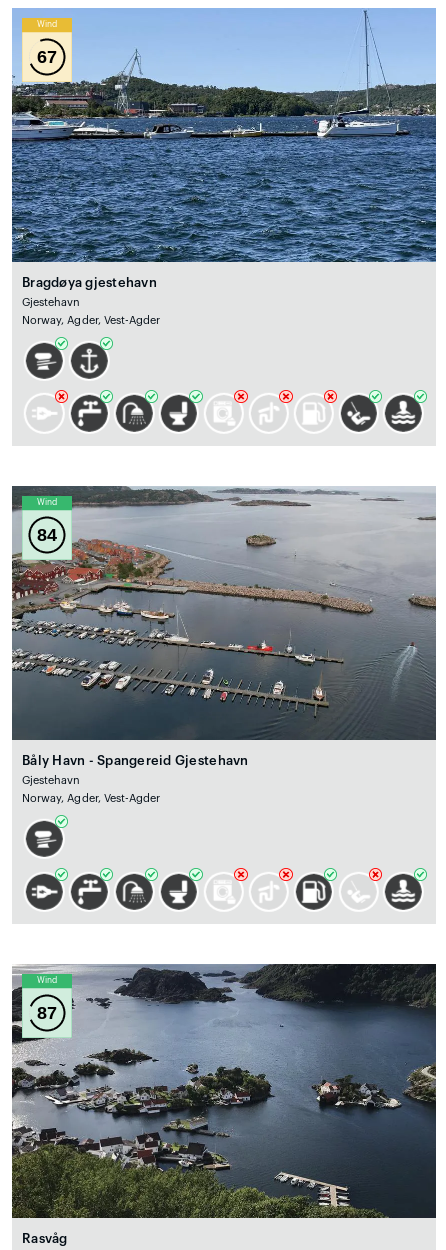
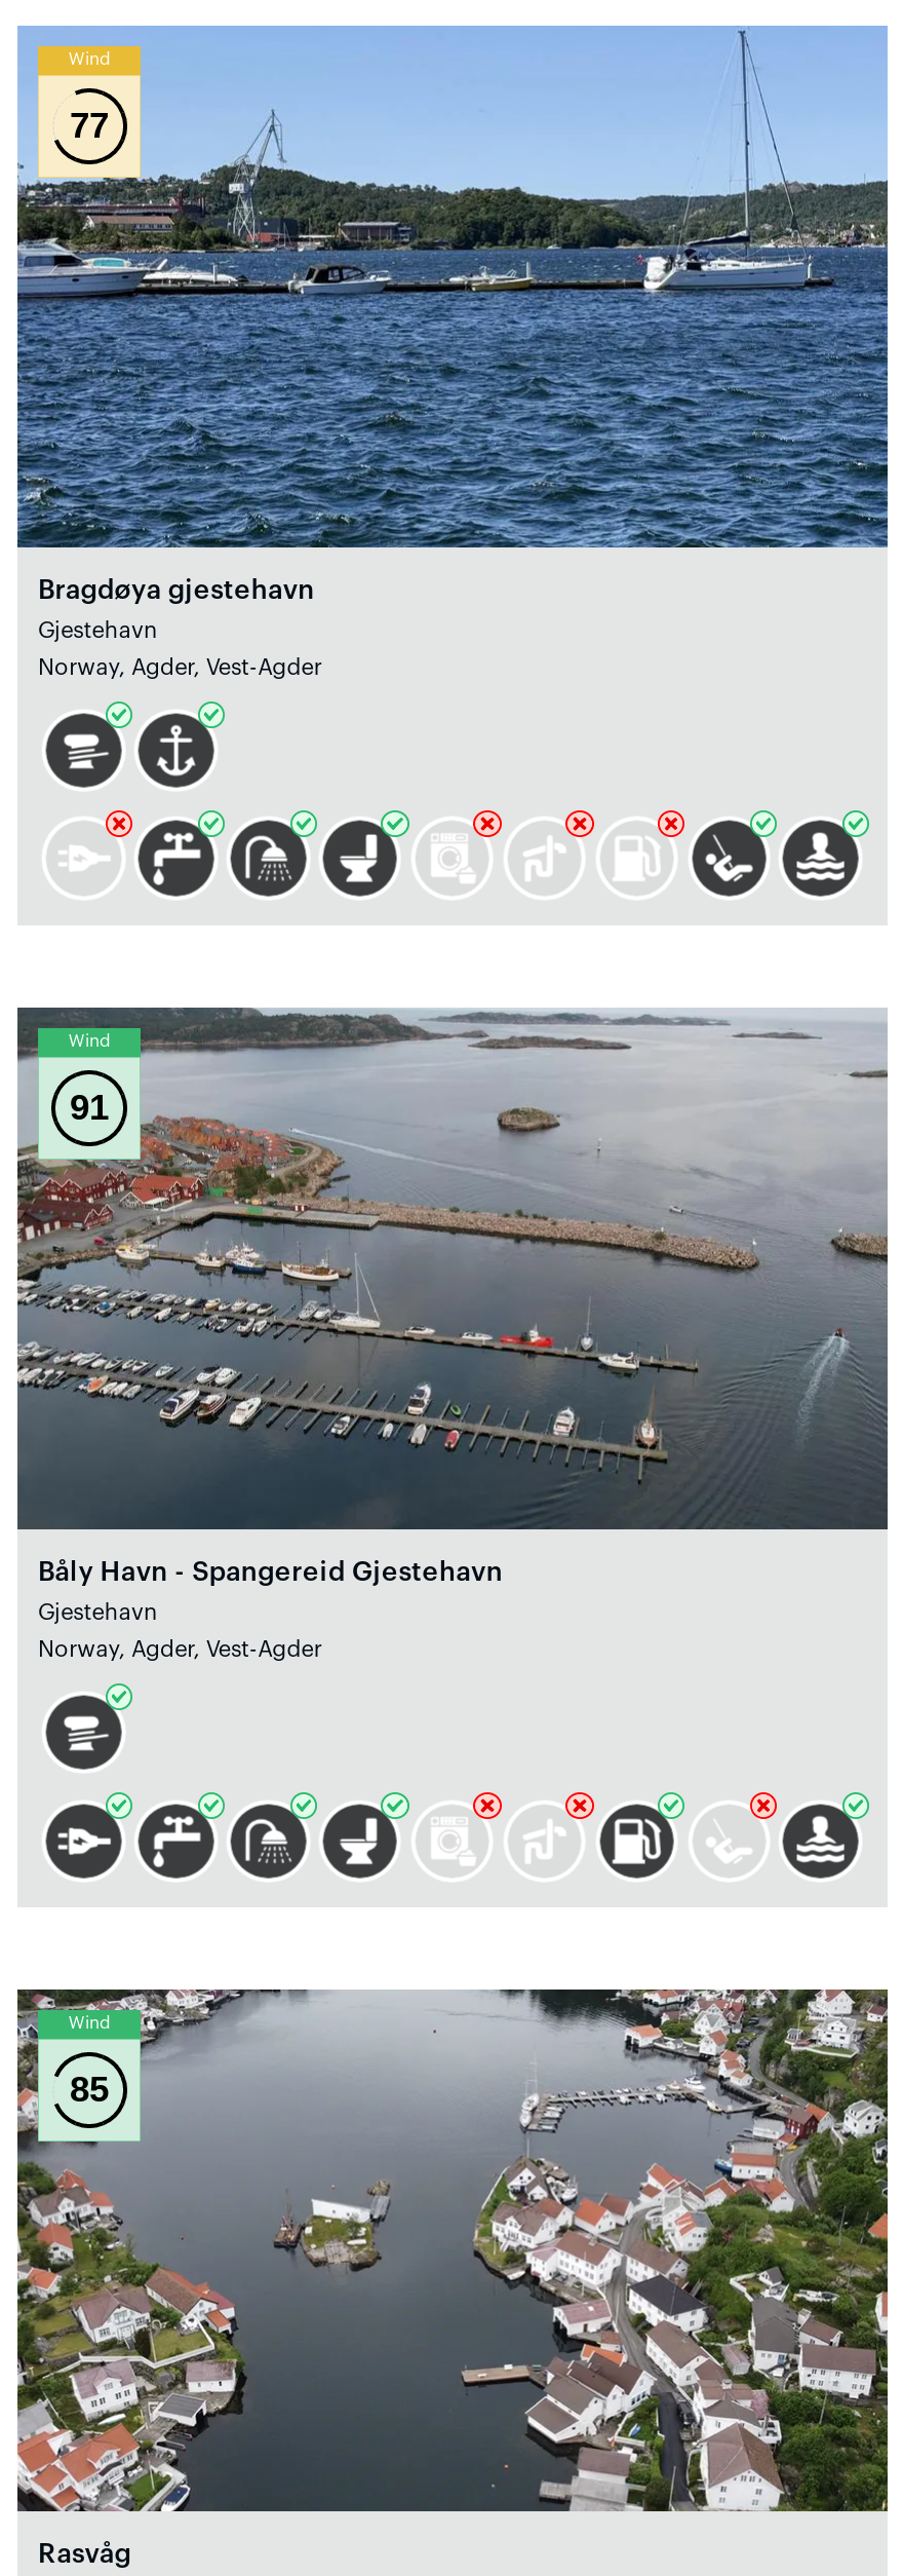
- 67
+ 77

- 84
+ 91

- [image]
- 87
+ [image]
+ 85
